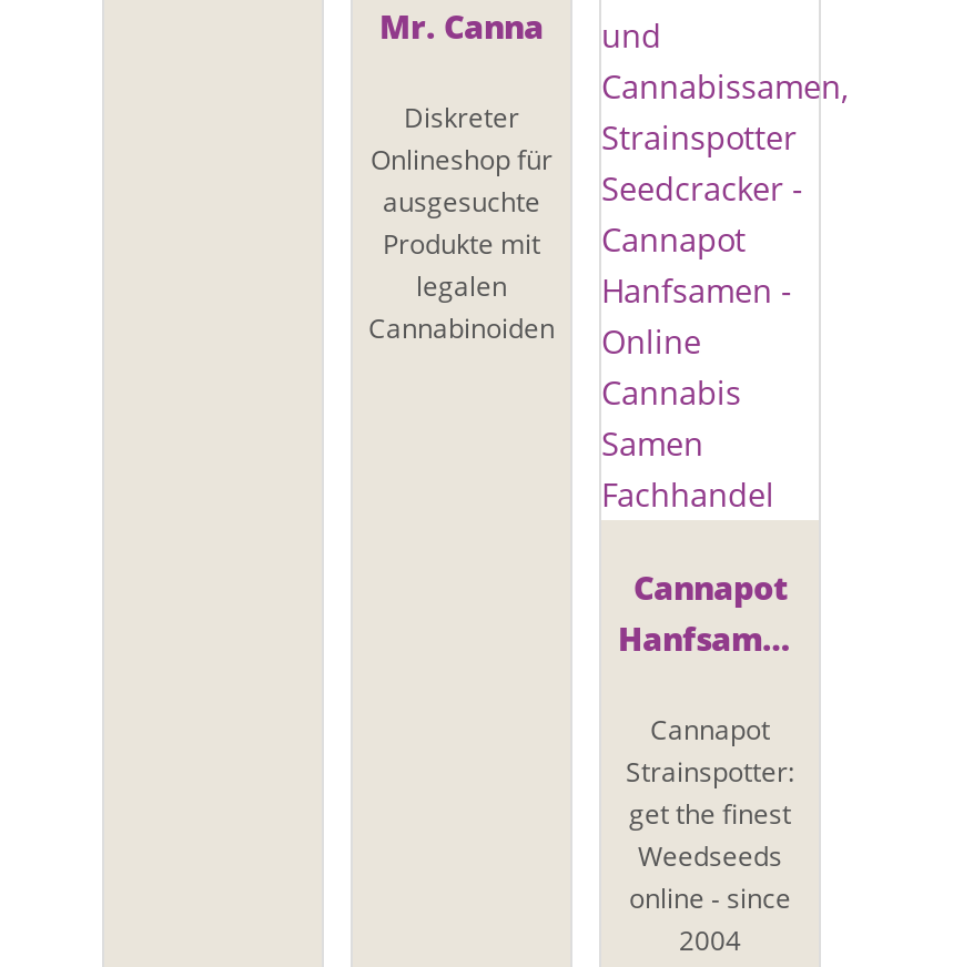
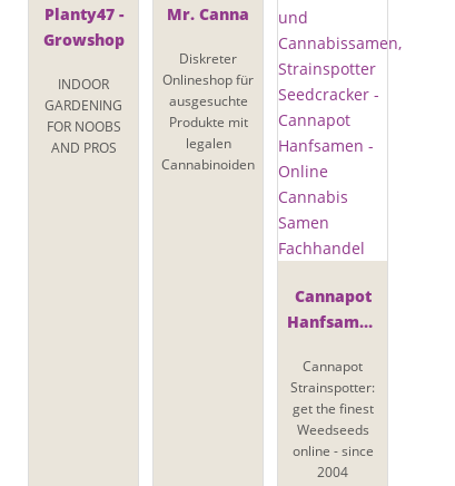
+ Planty47 -
+ Growshop
+ INDOOR
+ GARDENING
+ FOR NOOBS
+ AND PROS
